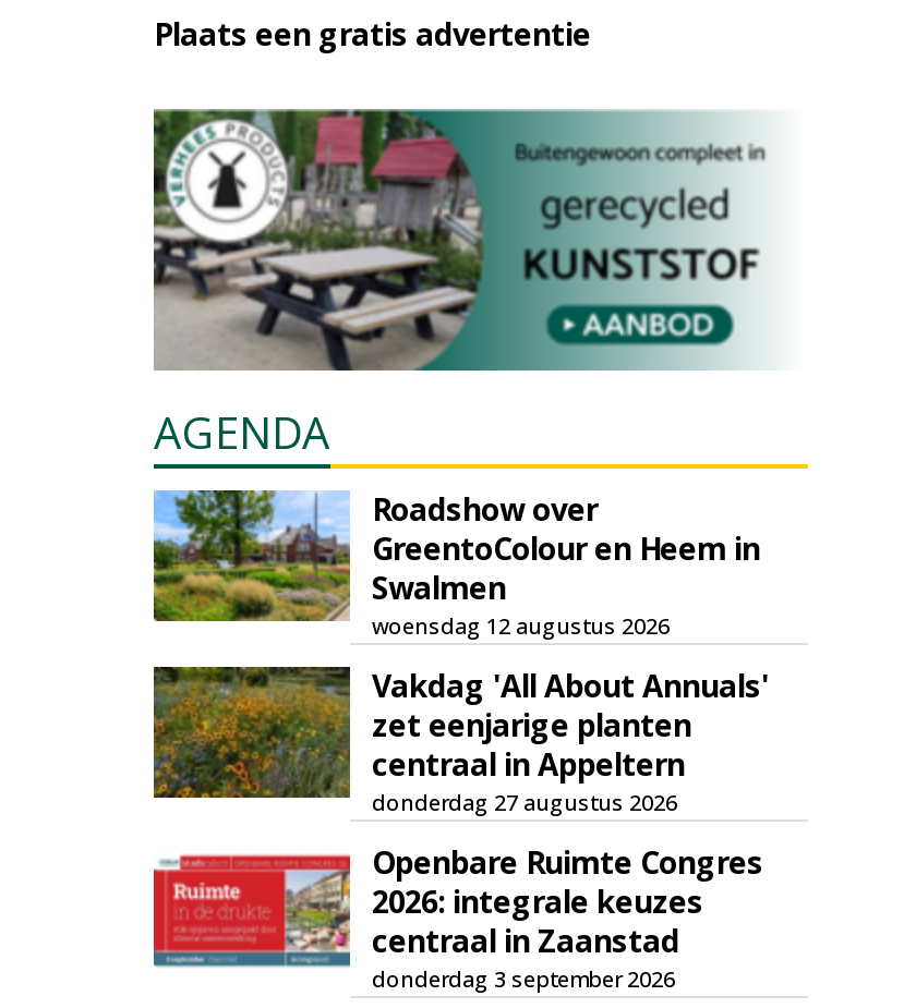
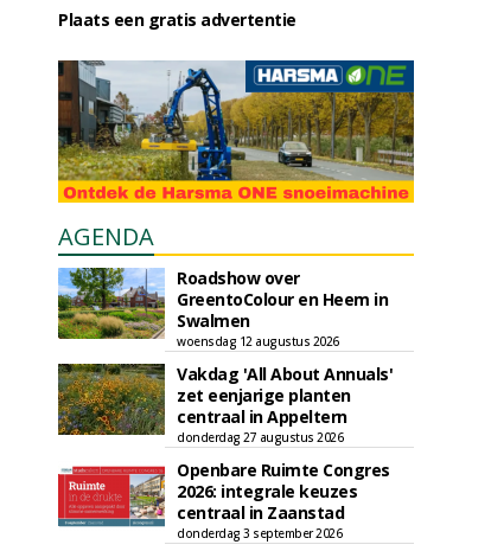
- [image]
+ [image]
